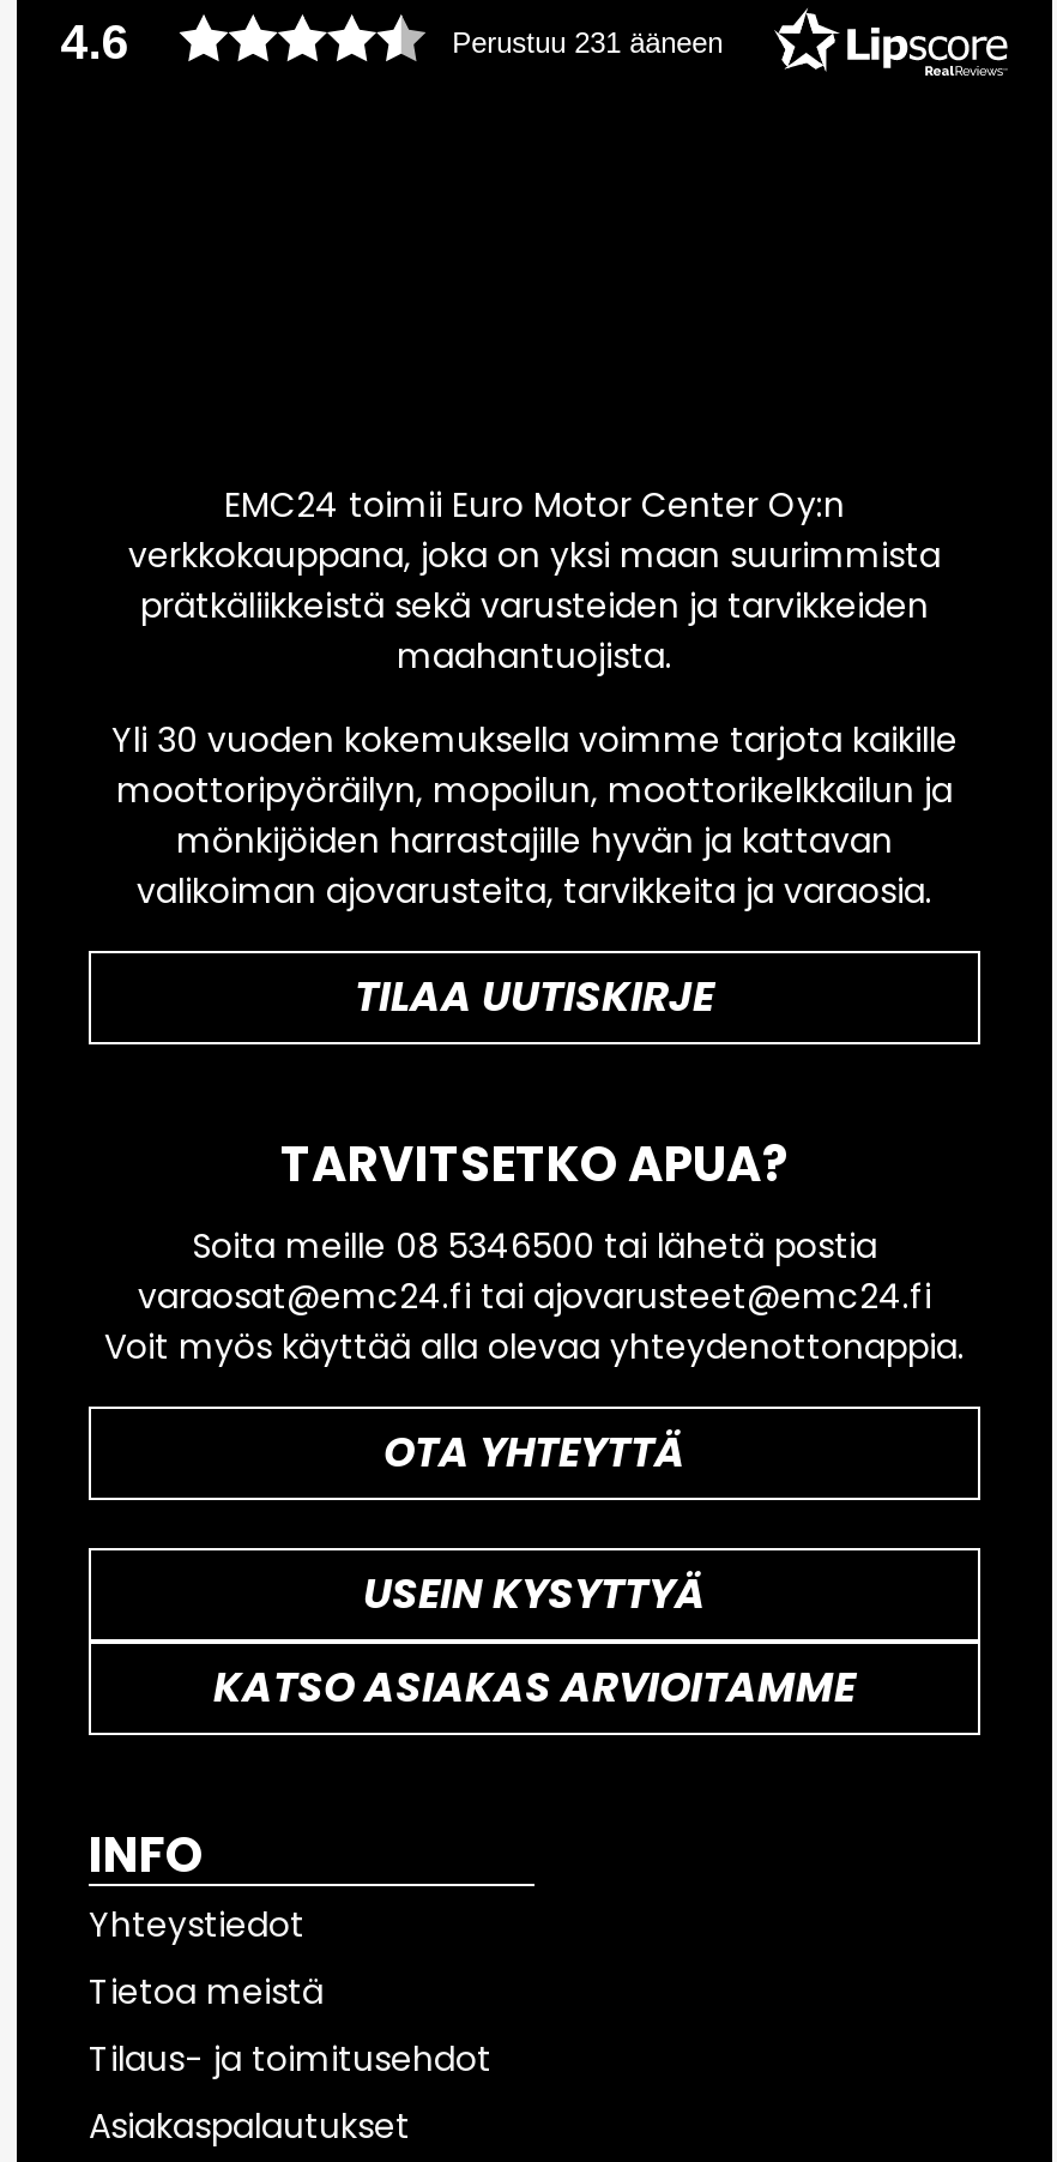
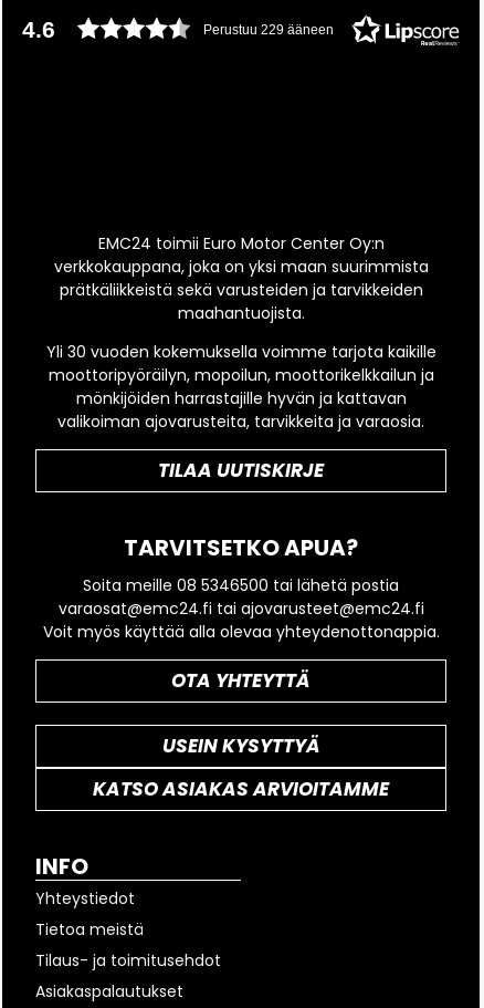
- Perustuu 231 ääneen
+ Perustuu 229 ääneen
